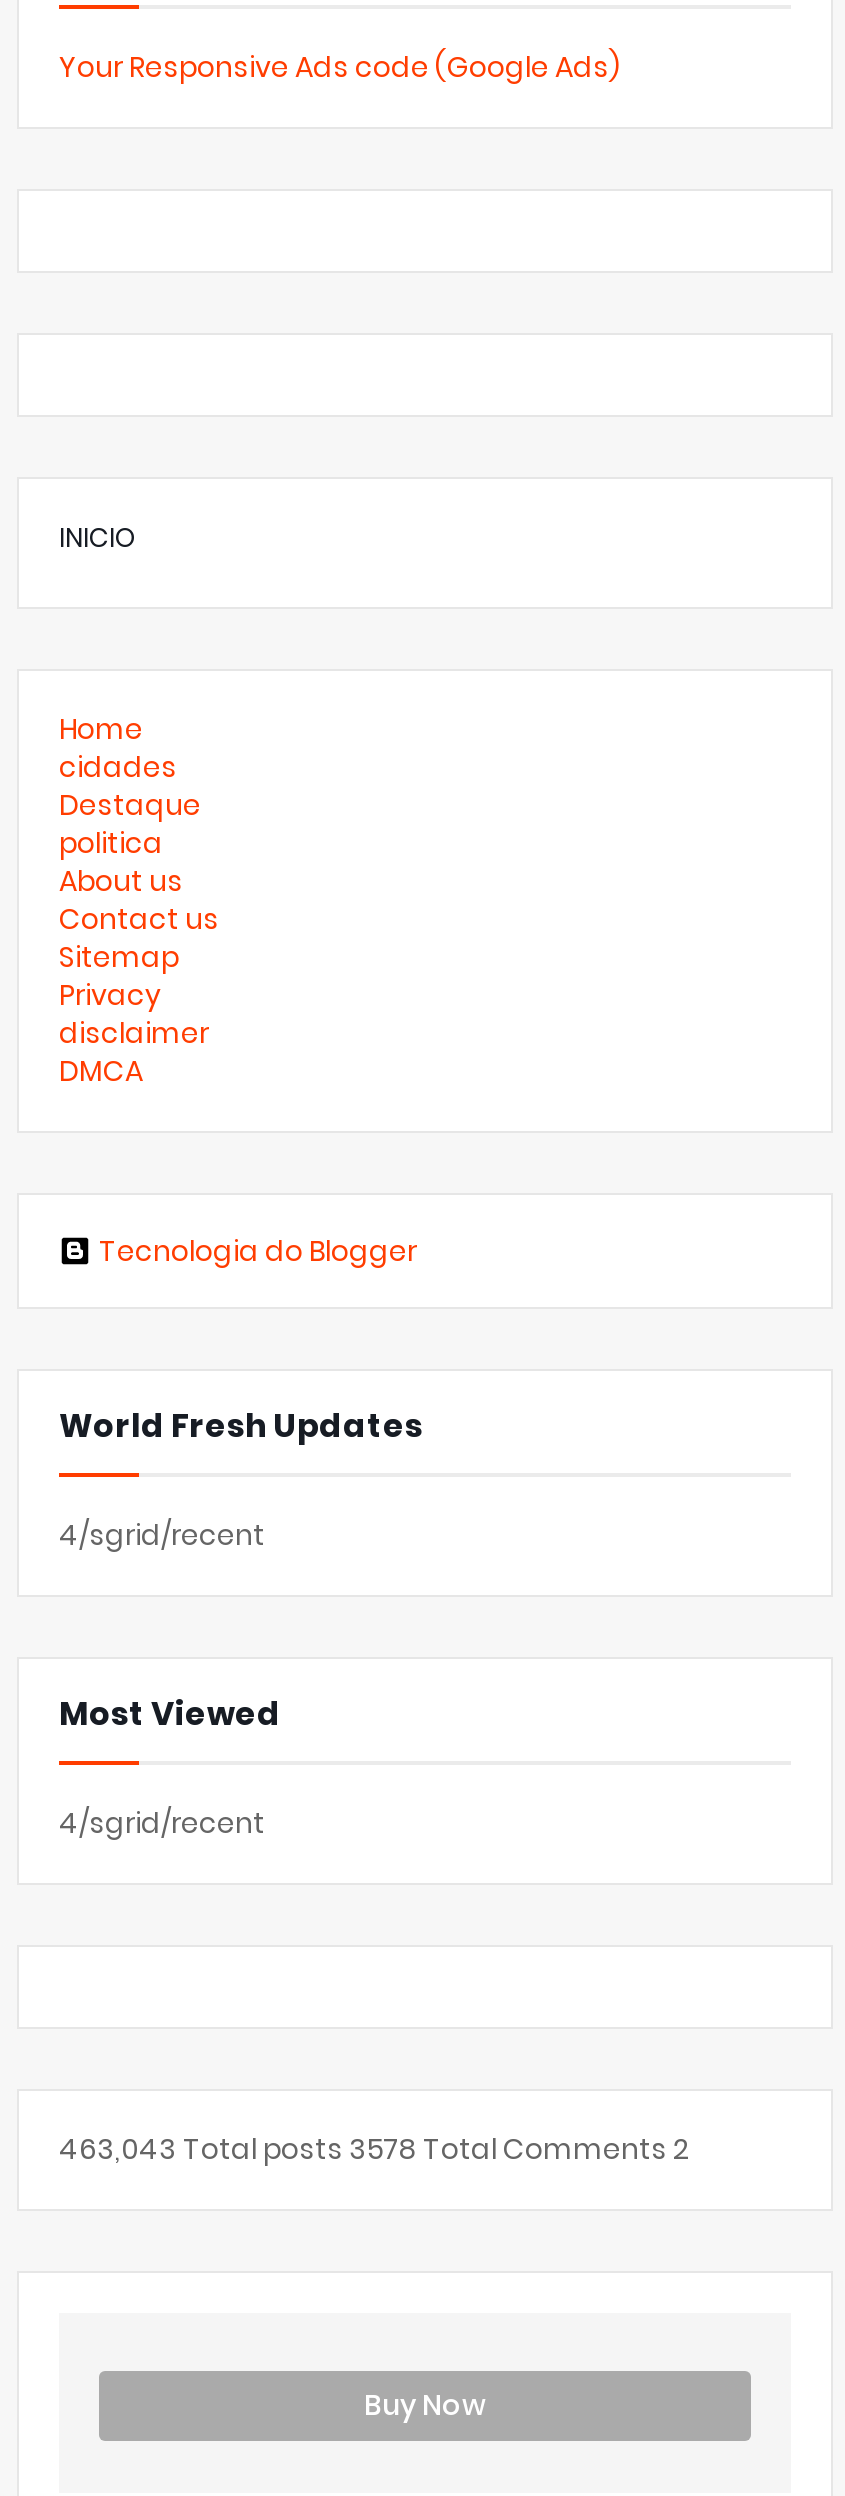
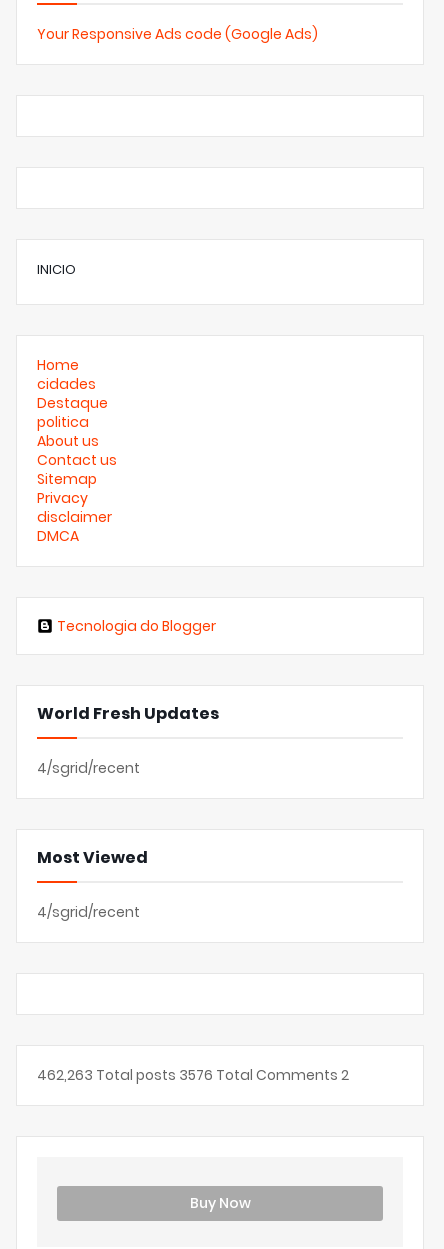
- 463,043 Total posts 3578 Total Comments 2
+ 462,263 Total posts 3576 Total Comments 2
